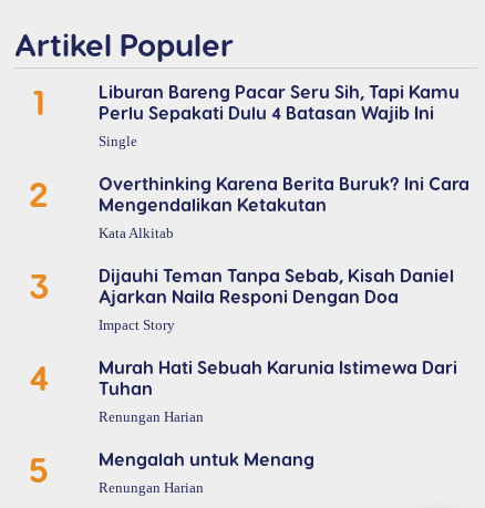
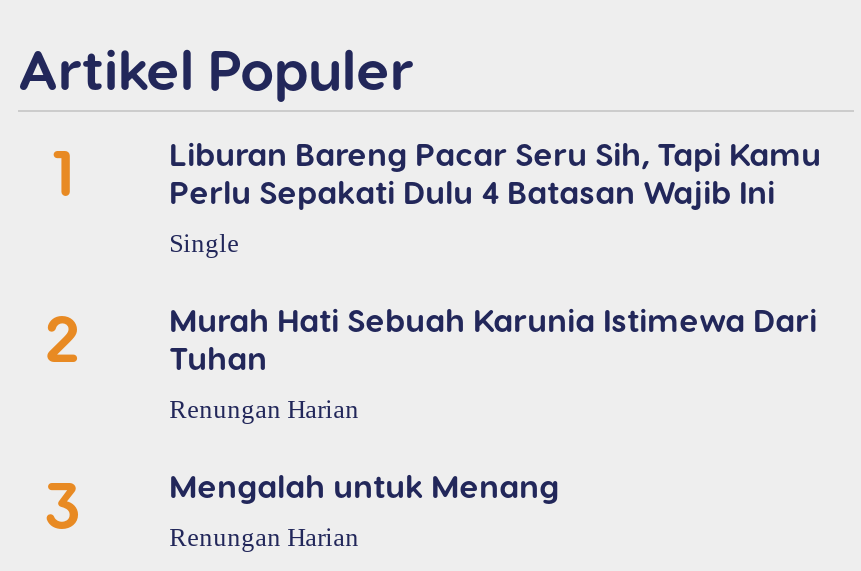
- Overthinking Karena Berita Buruk? Ini Cara
- Mengendalikan Ketakutan
- Kata Alkitab
- 3
- Dijauhi Teman Tanpa Sebab, Kisah Daniel
- Ajarkan Naila Responi Dengan Doa
- Impact Story
- 4

- 5
+ 3
